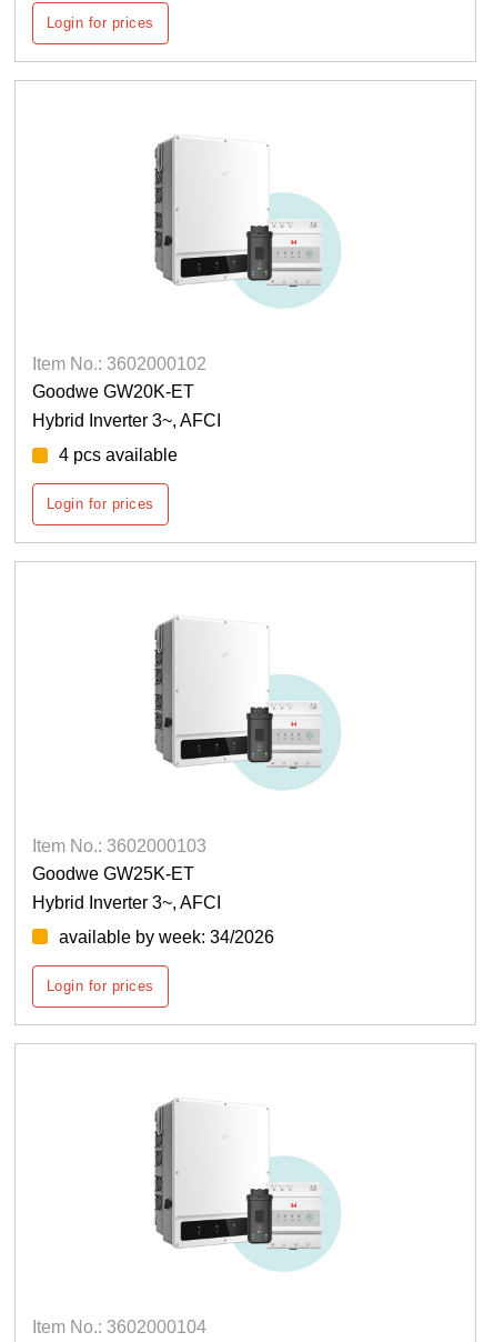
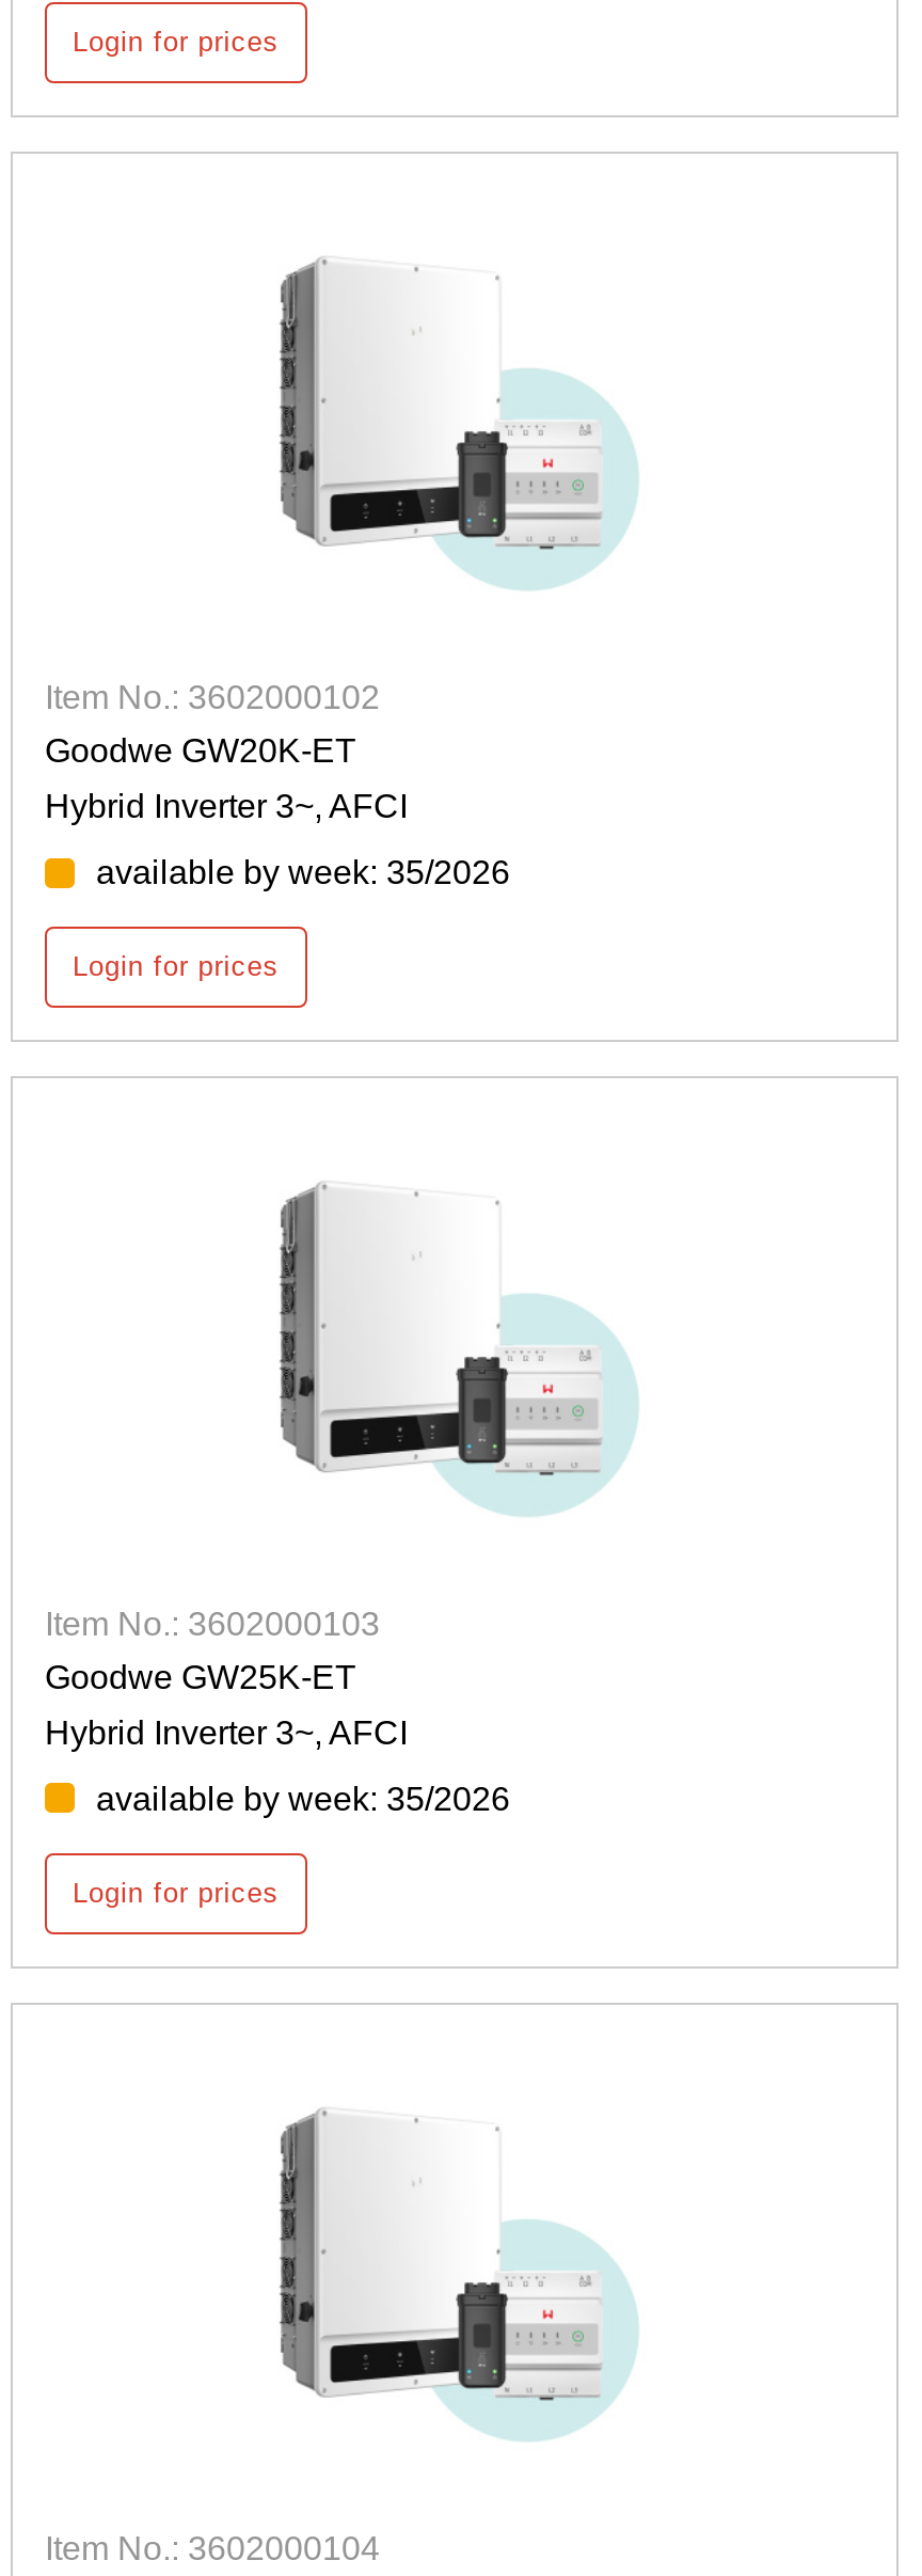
- 4 pcs available
+ available by week: 35/2026

- available by week: 34/2026
+ available by week: 35/2026
